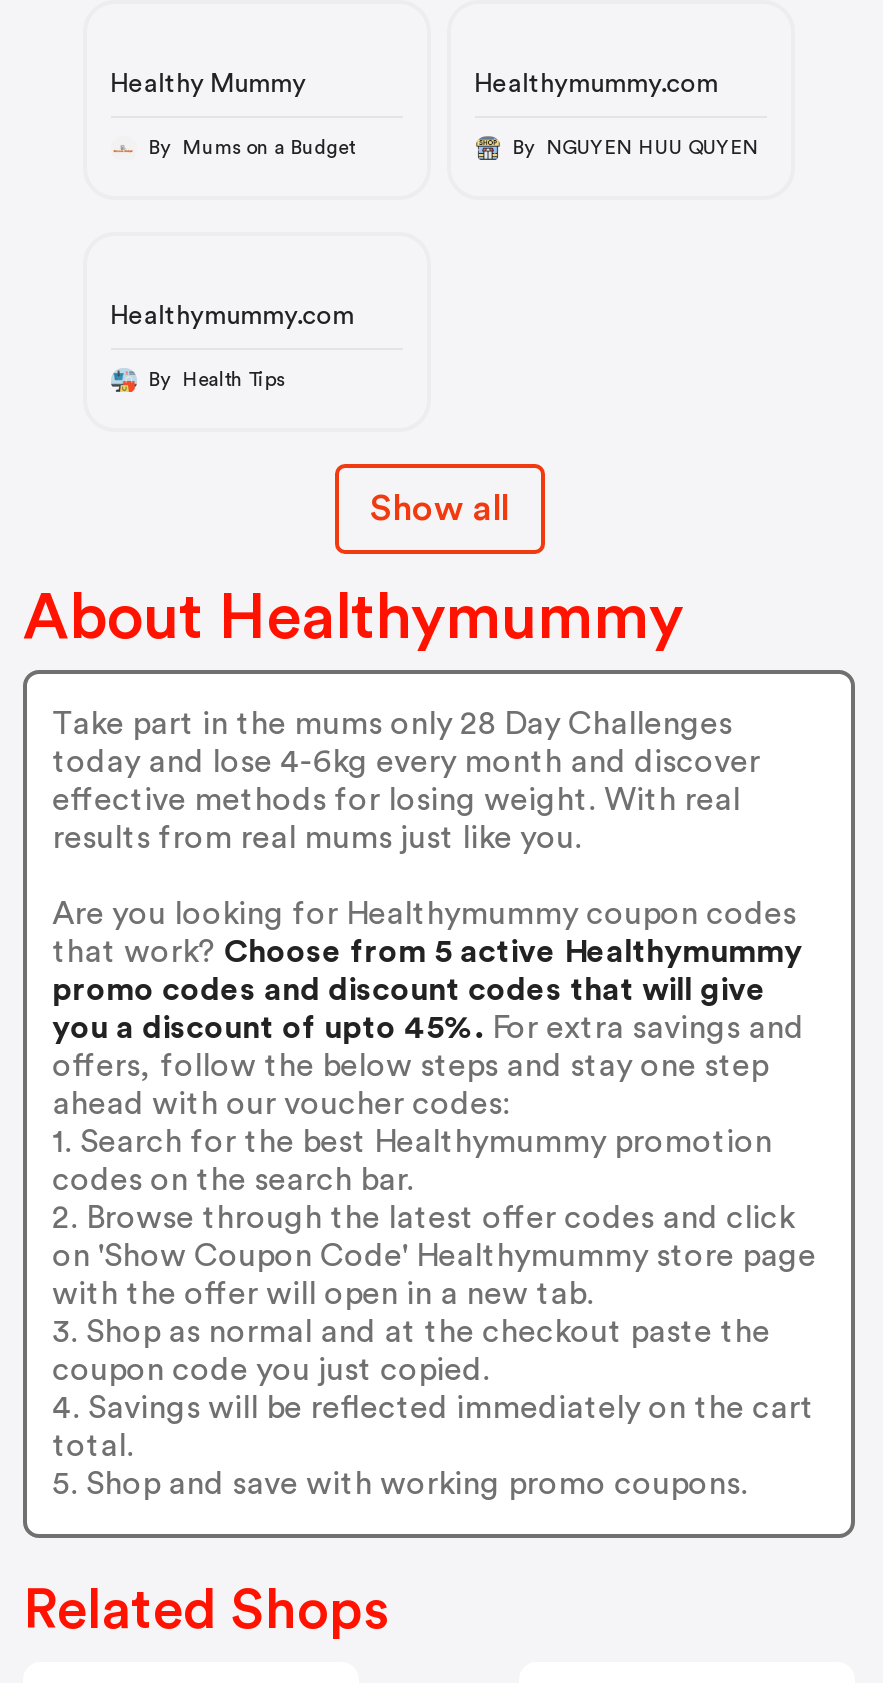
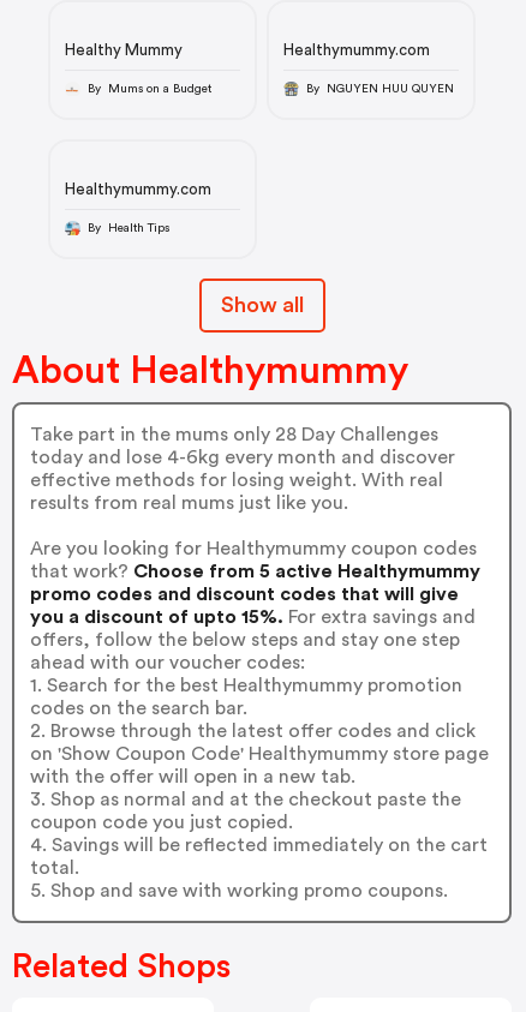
- you a discount of upto 45%. For extra savings and
+ you a discount of upto 15%. For extra savings and
